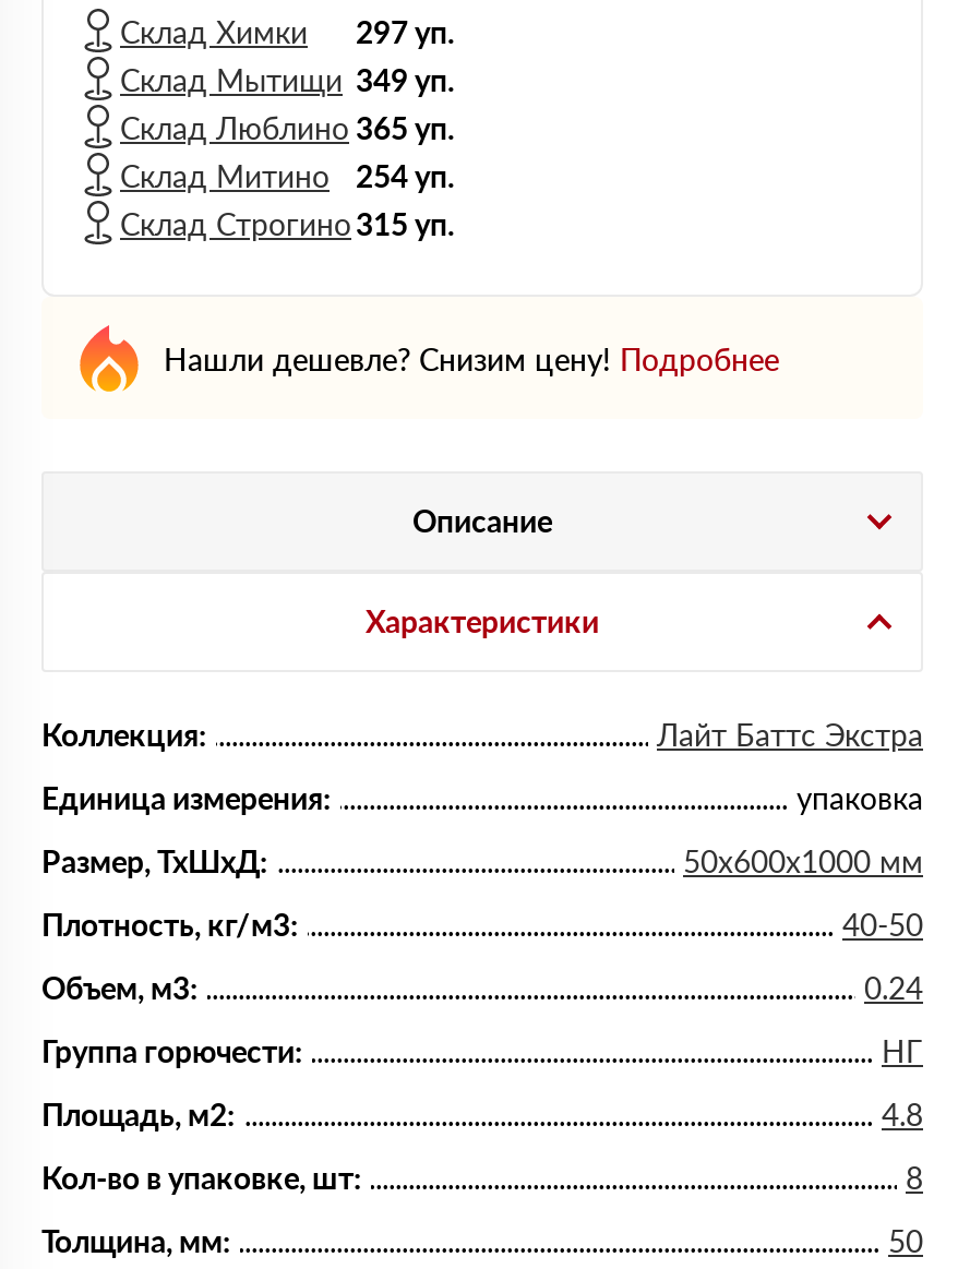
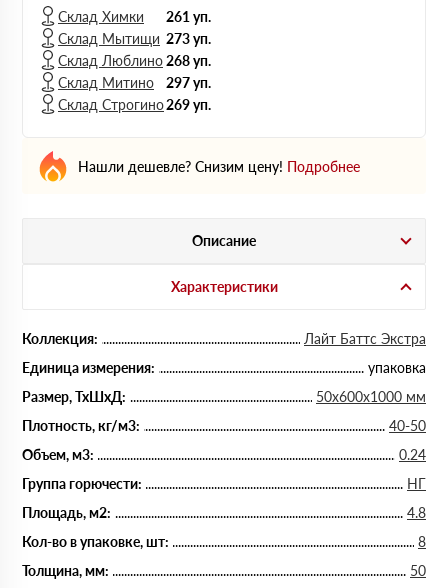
- Склад Химки 297 уп.
+ Склад Химки 261 уп.

- Склад Мытищи 349 уп.
+ Склад Мытищи 273 уп.

- Склад Люблино 365 уп.
+ Склад Люблино 268 уп.

- Склад Митино 254 уп.
+ Склад Митино 297 уп.

- Склад Строгино 315 уп.
+ Склад Строгино 269 уп.
